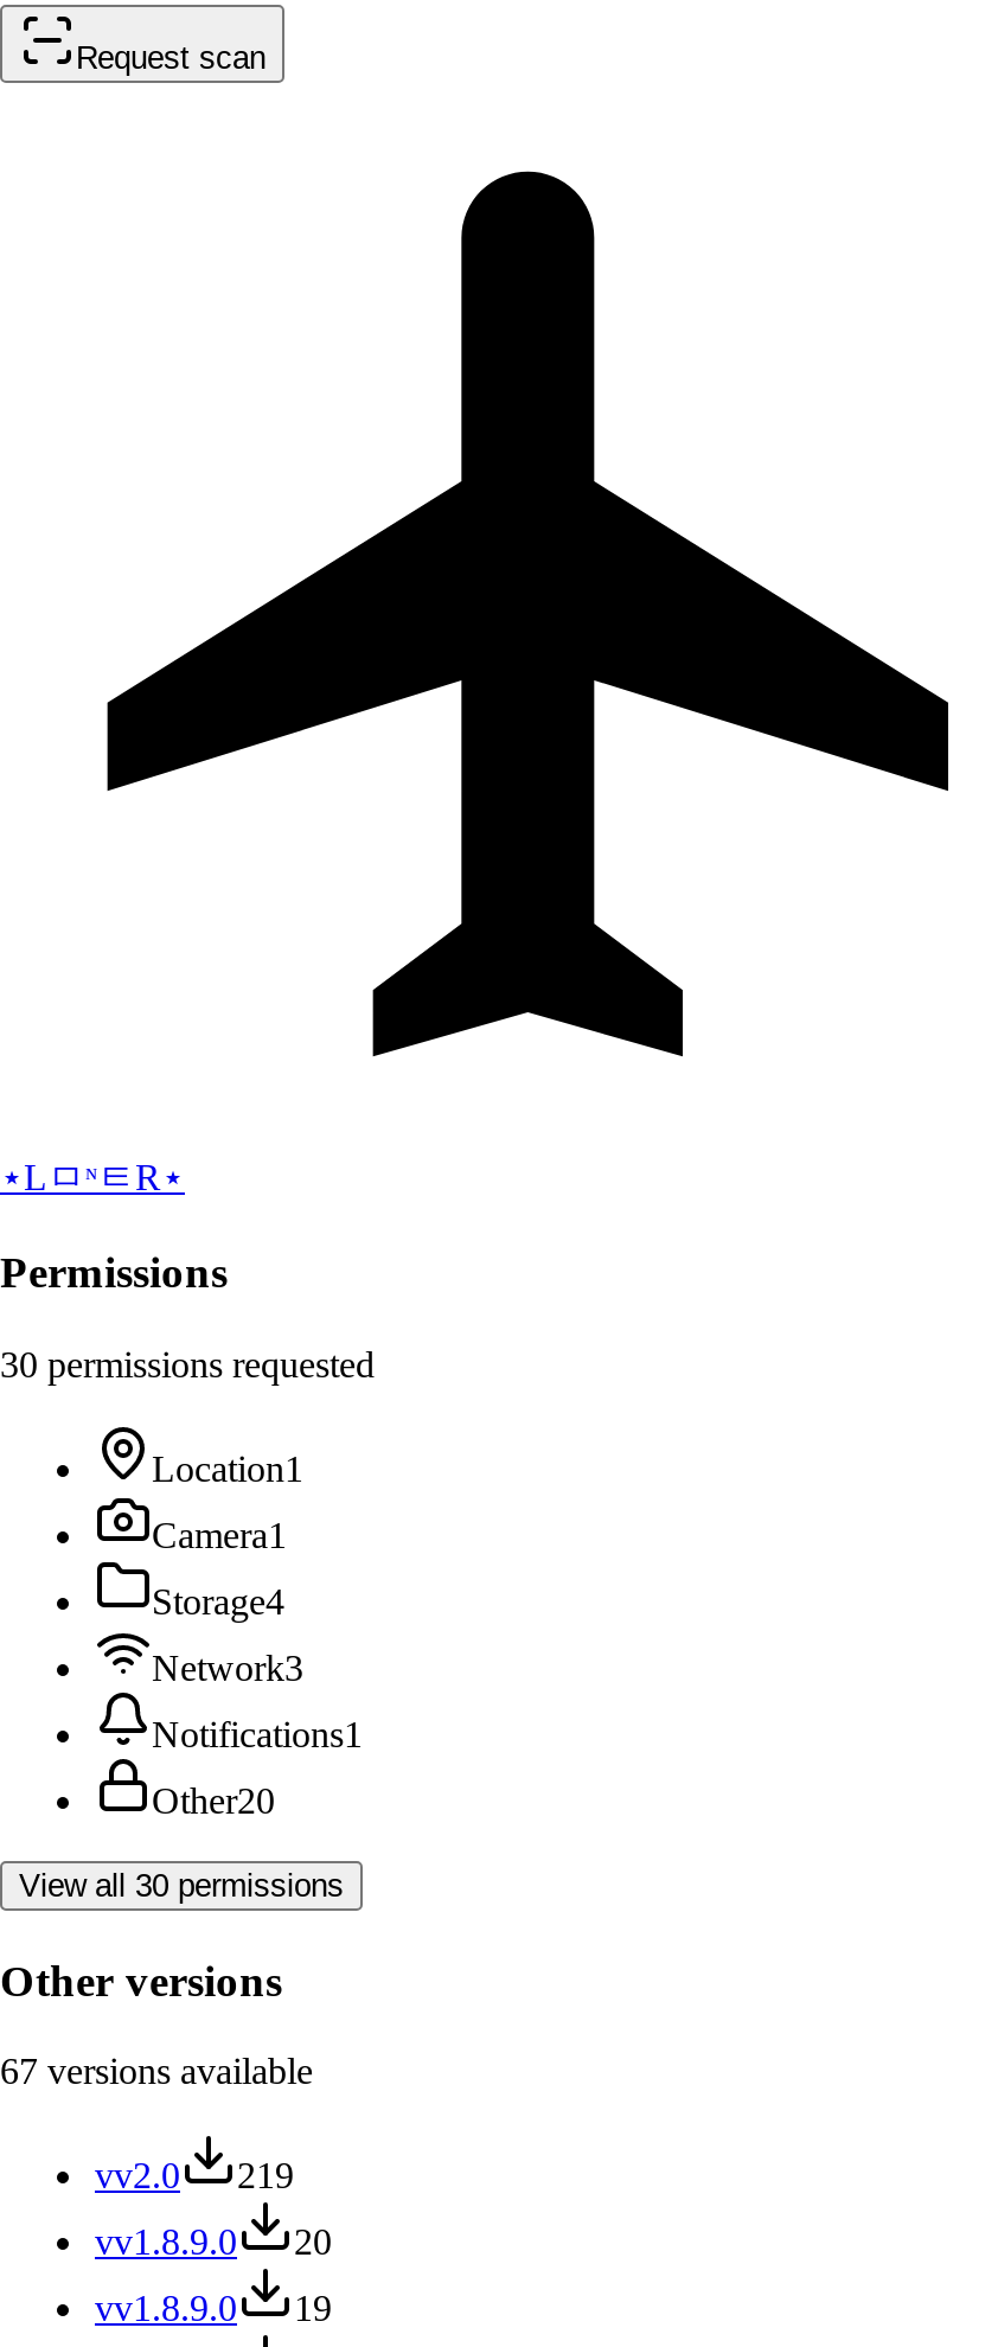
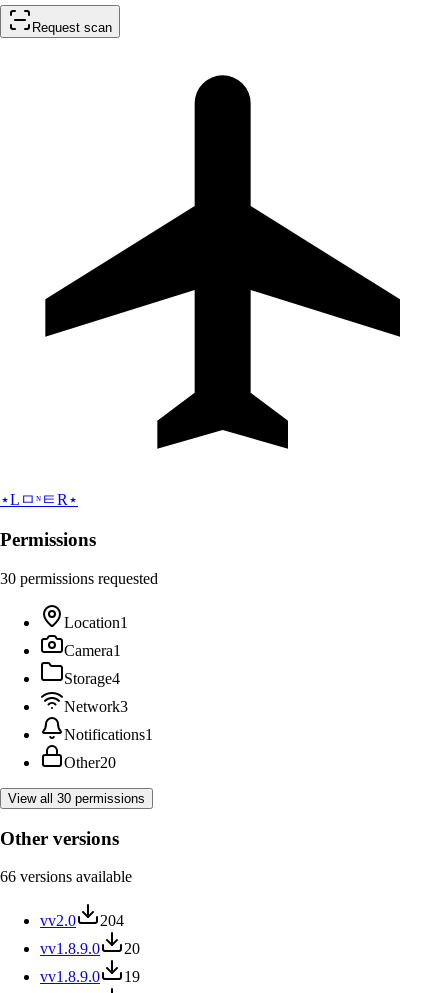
- 67 versions available
+ 66 versions available

- vv2.0 219
+ vv2.0 204
